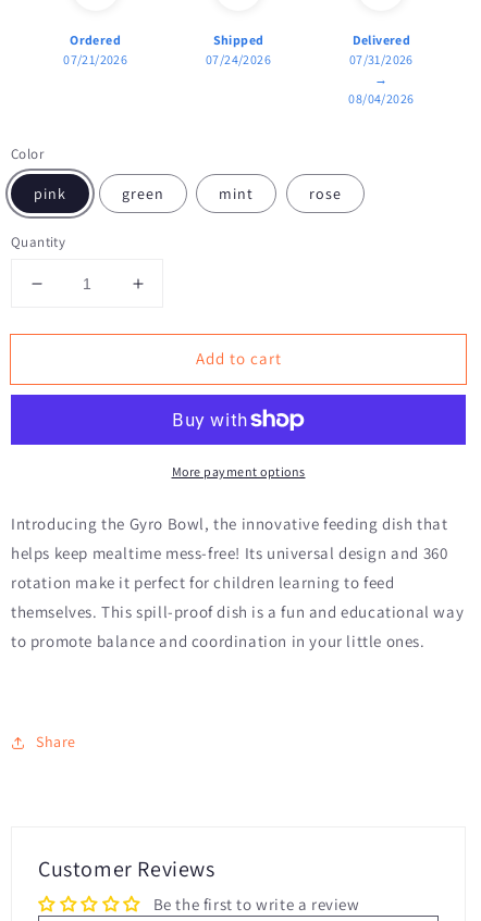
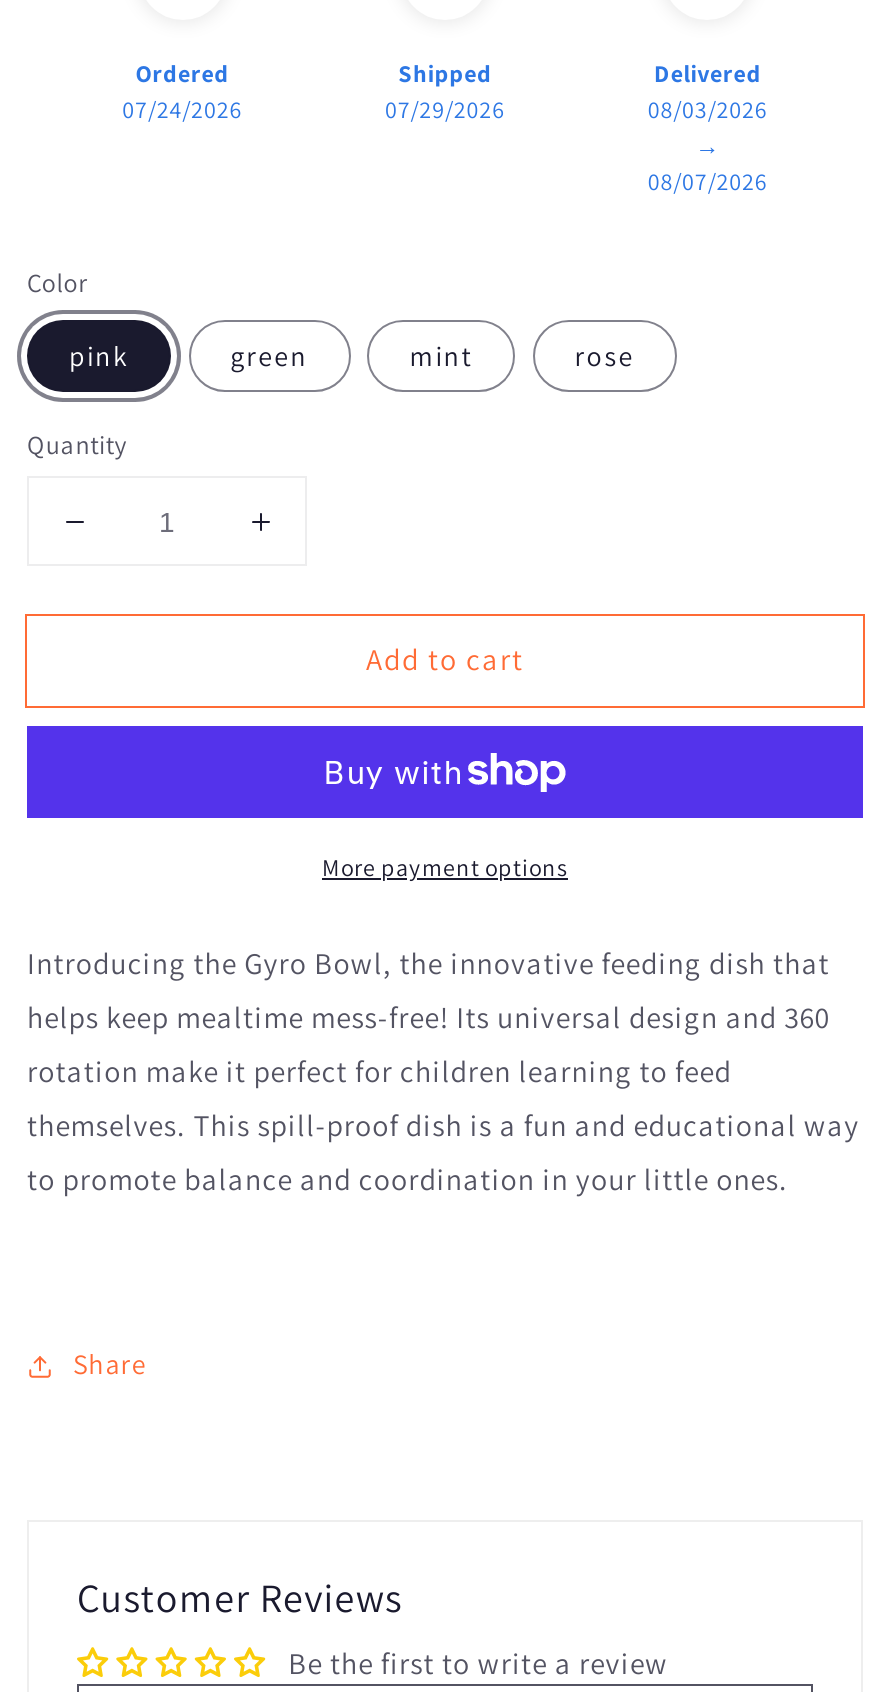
- 07/21/2026
+ 07/24/2026

- 07/24/2026
+ 07/29/2026

- 07/31/2026
+ 08/03/2026

- 08/04/2026
+ 08/07/2026
